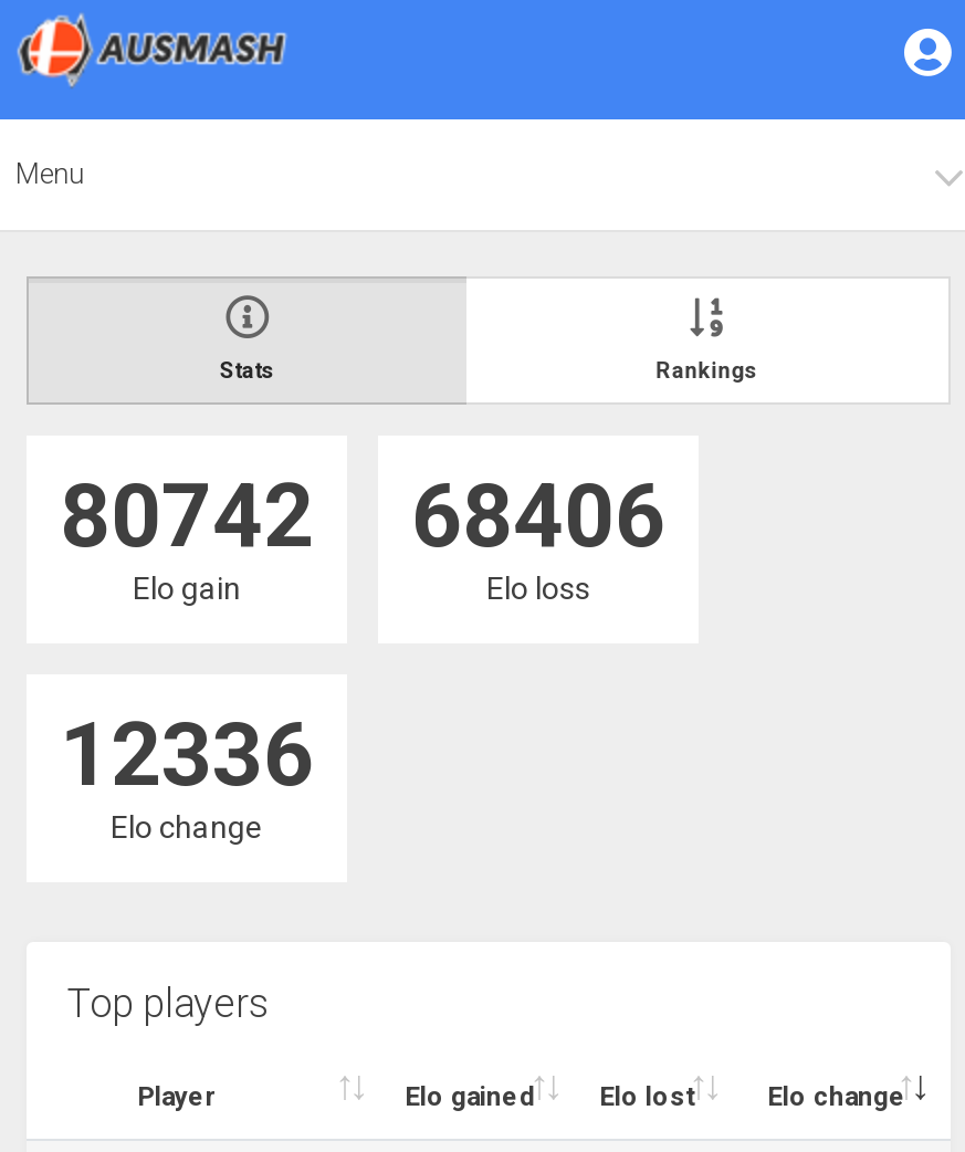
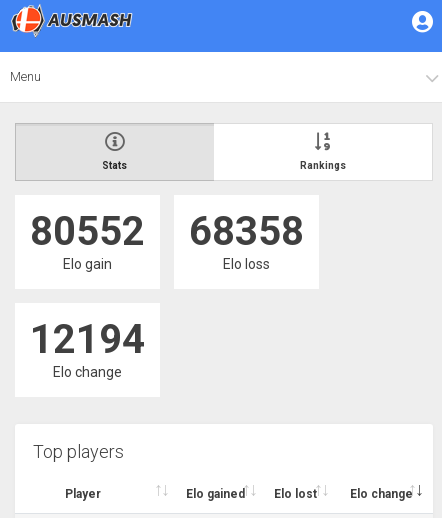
- 80742
+ 80552

- 68406
+ 68358

- 12336
+ 12194
